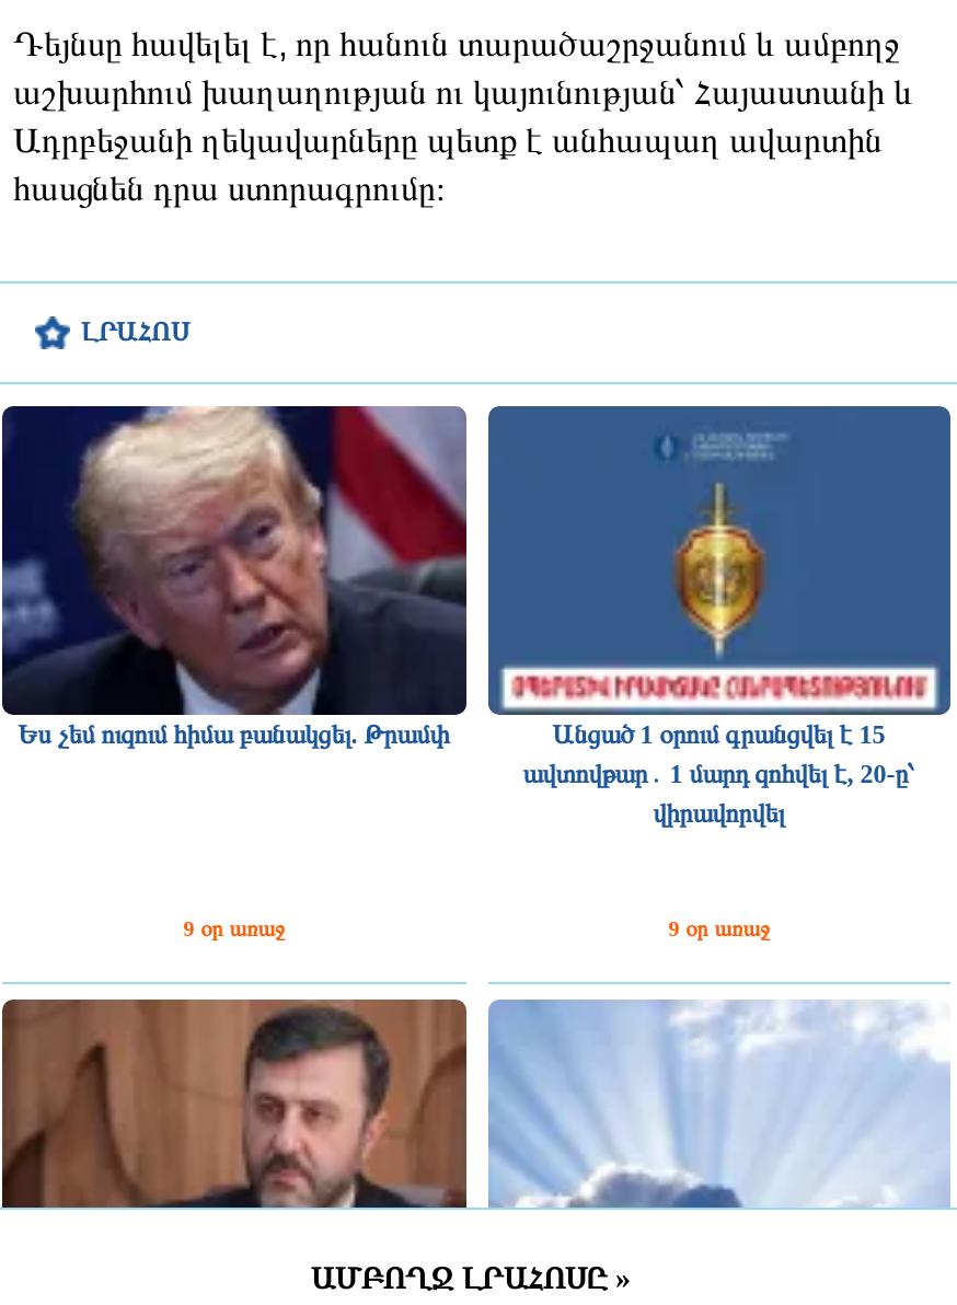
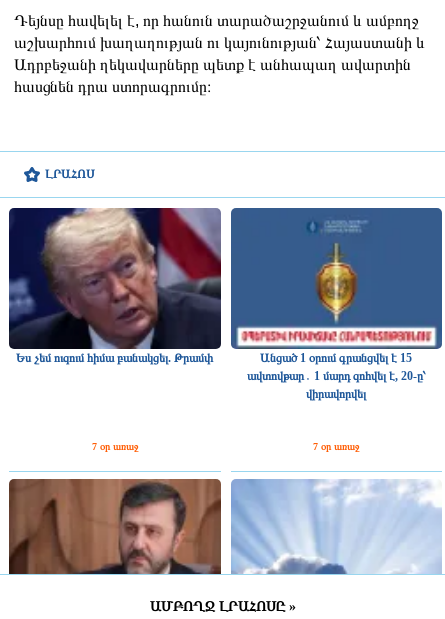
- 9 օր առաջ
+ 7 օր առաջ

- 9 օր առաջ
+ 7 օր առաջ
